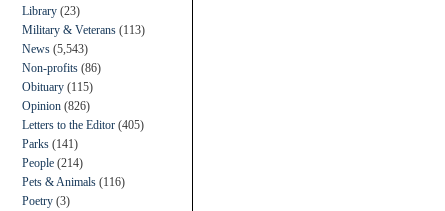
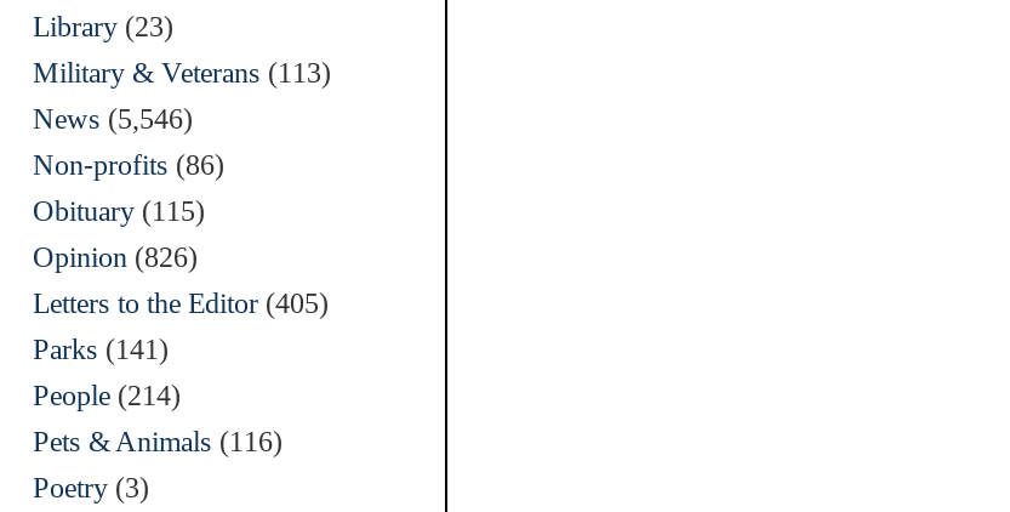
- News (5,543)
+ News (5,546)
